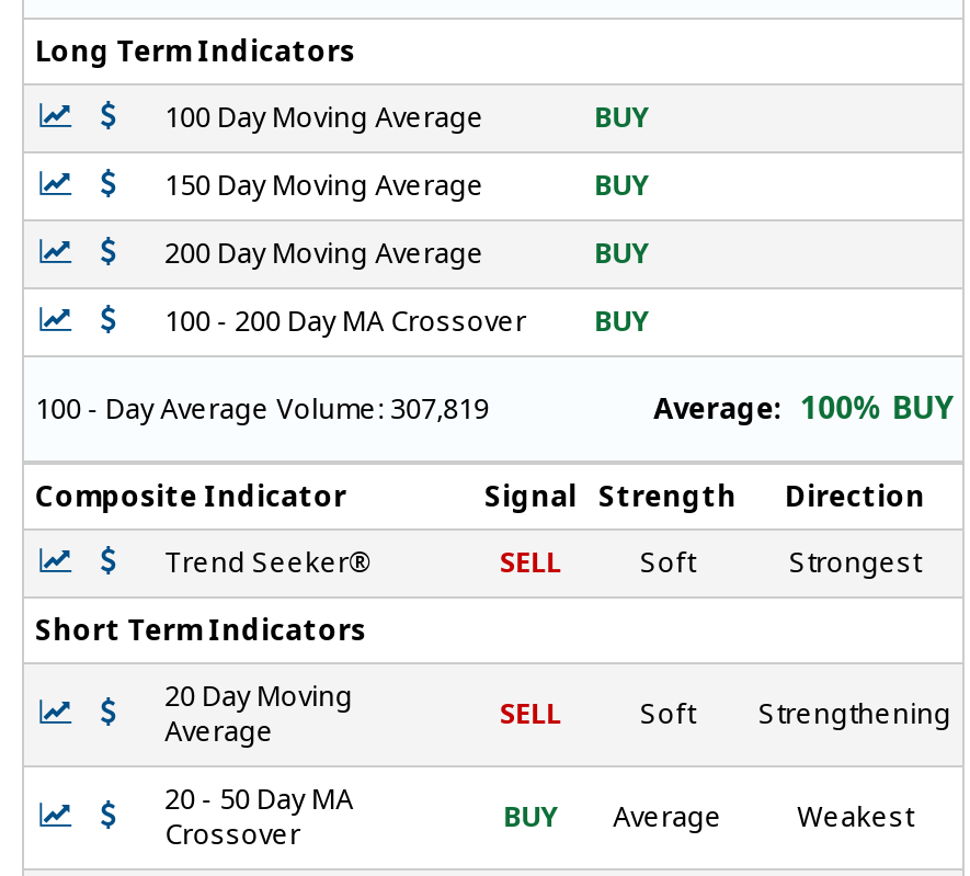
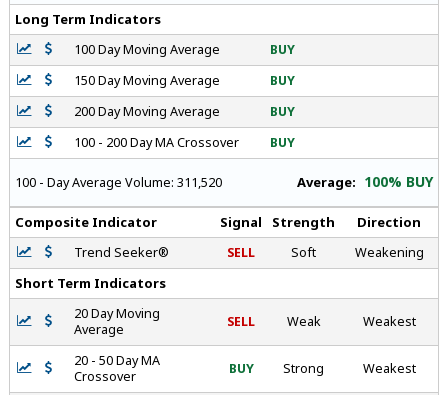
- 100 - Day Average Volume: 307,819
+ 100 - Day Average Volume: 311,520

- Strongest
+ Weakening

- Soft
- Strengthening
+ Weak
+ Weakest

- Average
+ Strong
